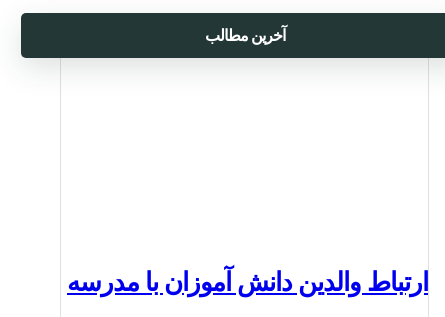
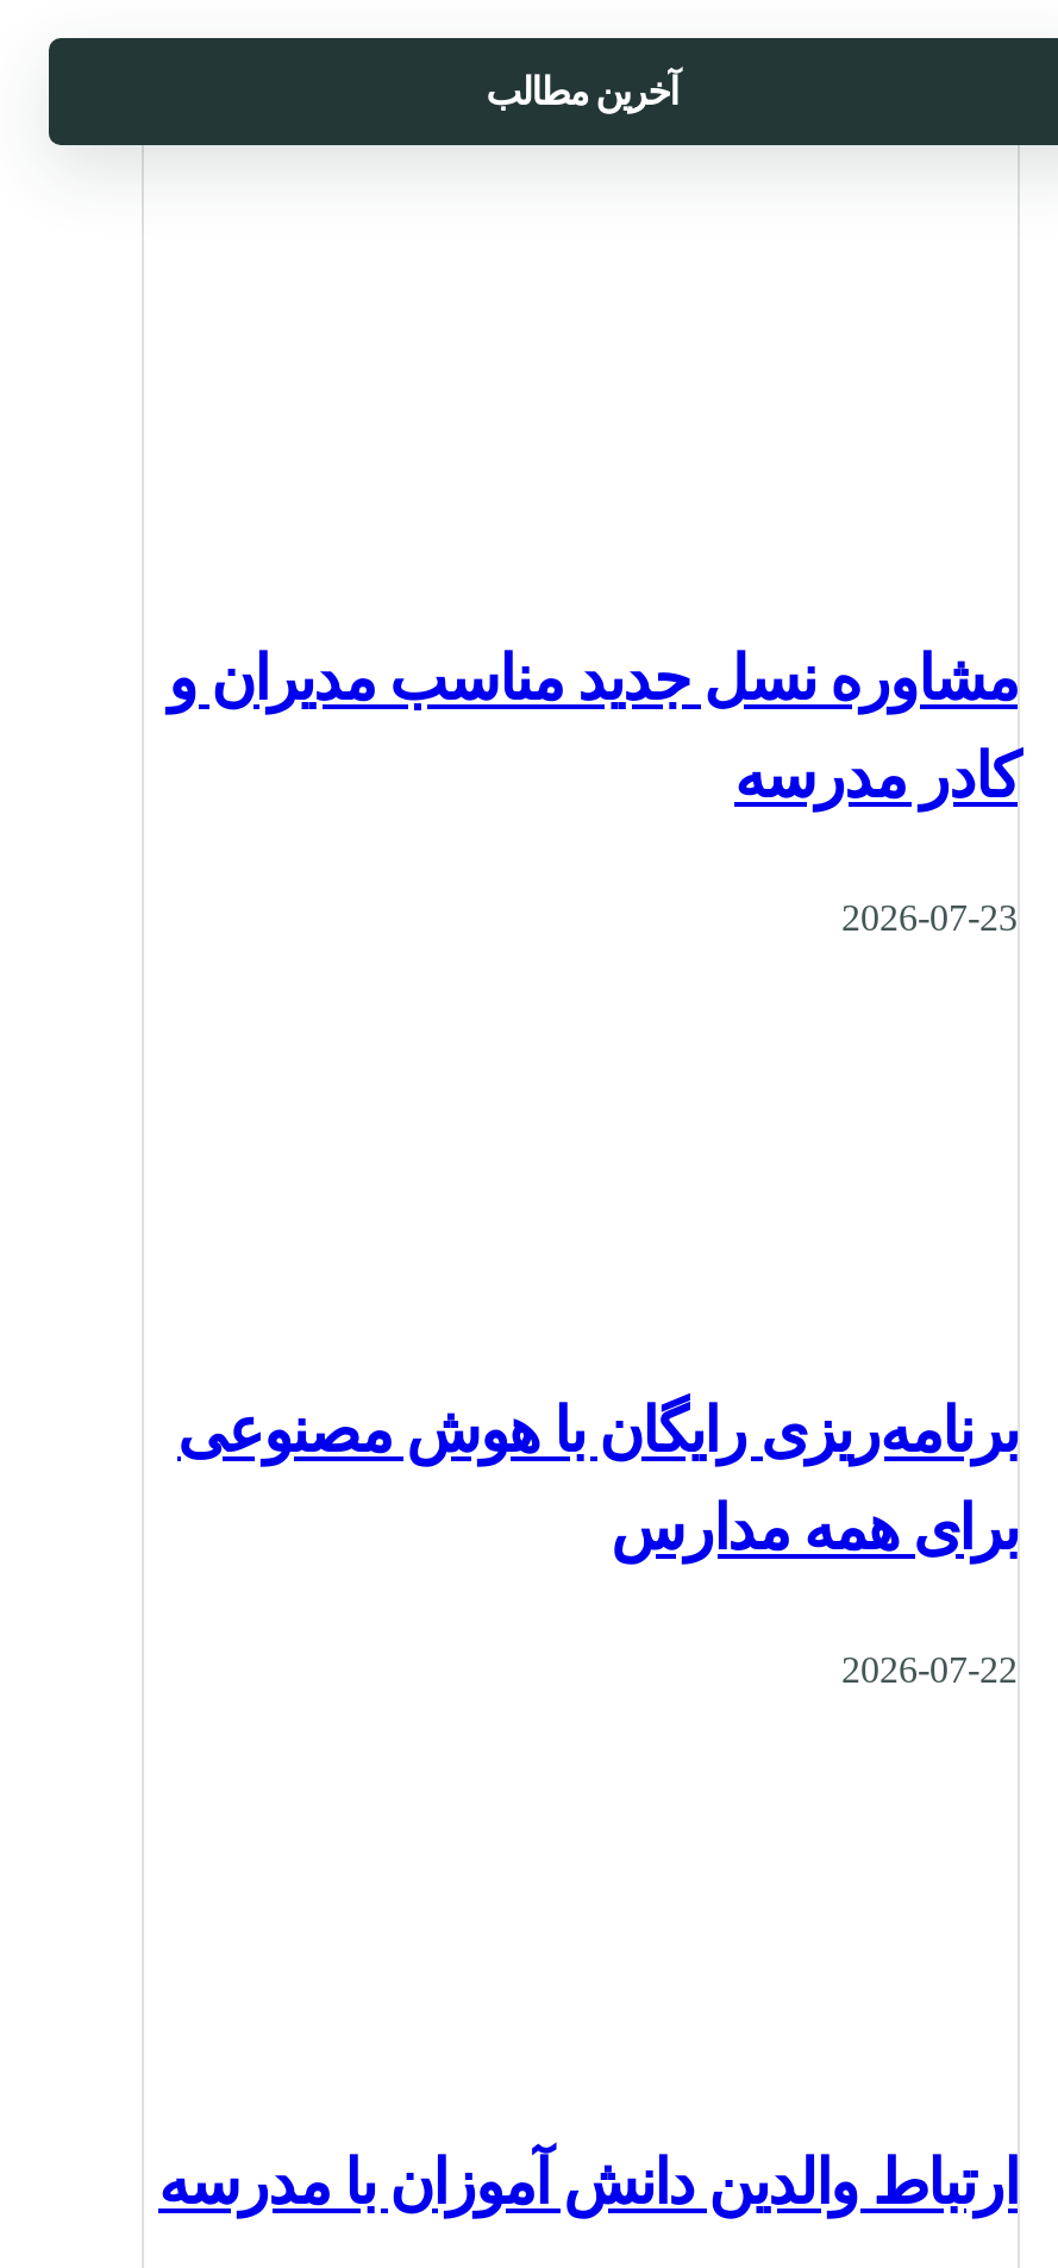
+ مشاوره نسل جدید مناسب مدیران و
+ کادر مدرسه
+ 2026-07-23

+ برنامه‌ریزی رایگان با هوش مصنوعی
+ برای همه مدارس
+ 2026-07-22
